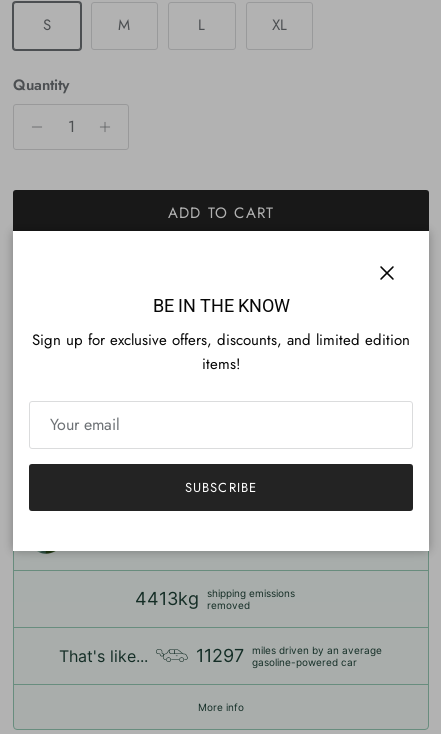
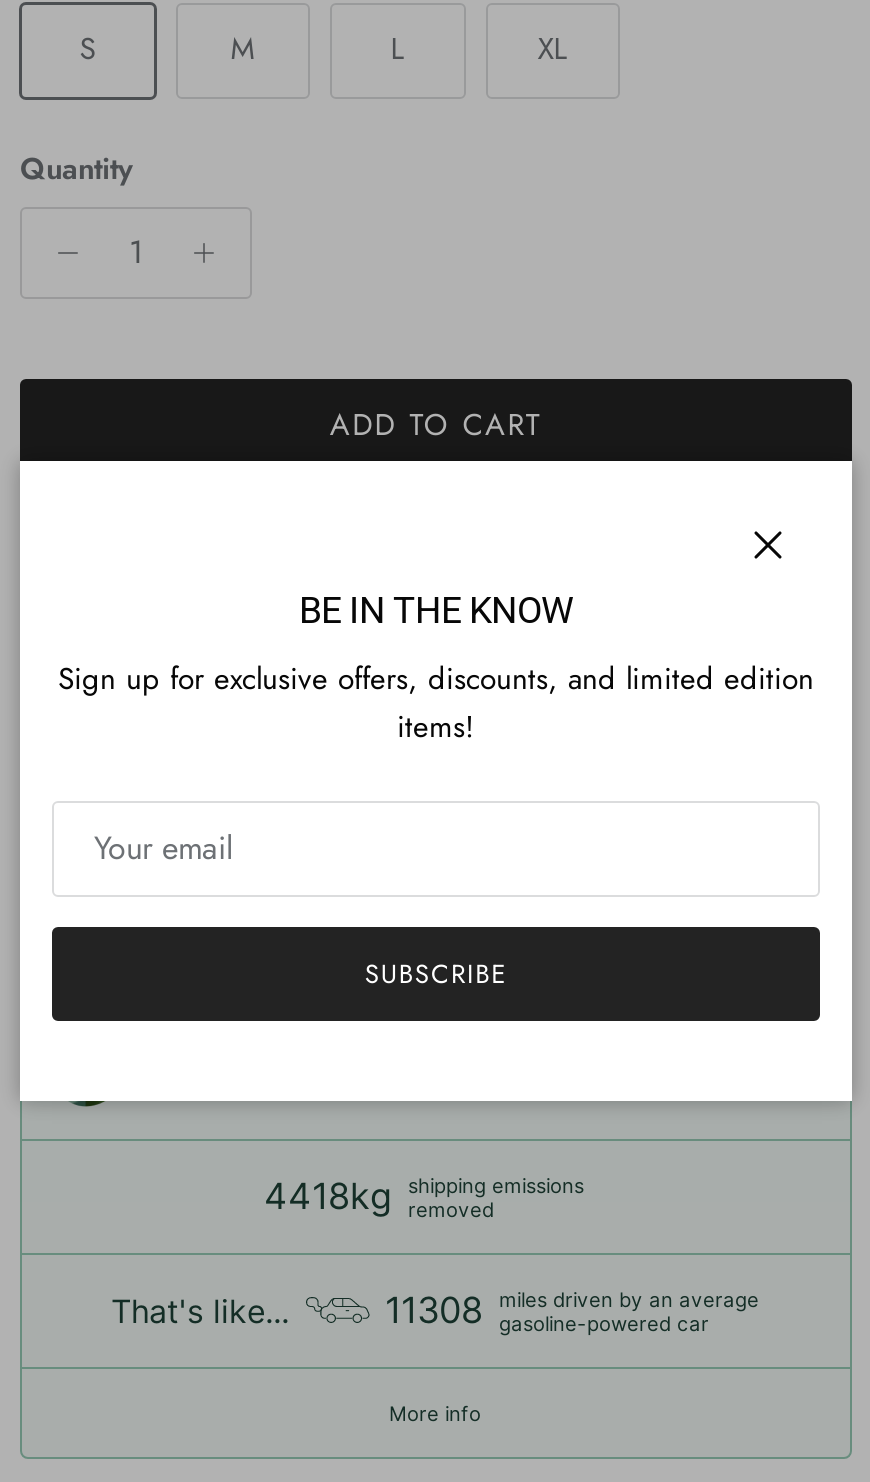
- 4413kg shipping emissions removed
+ 4418kg shipping emissions removed

- 11297 miles driven by an average gasoline-powered car
+ 11308 miles driven by an average gasoline-powered car
